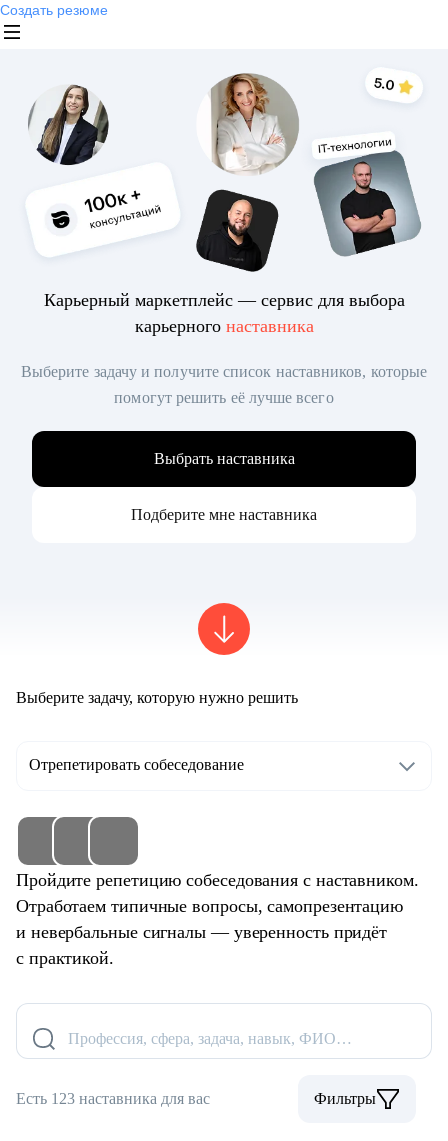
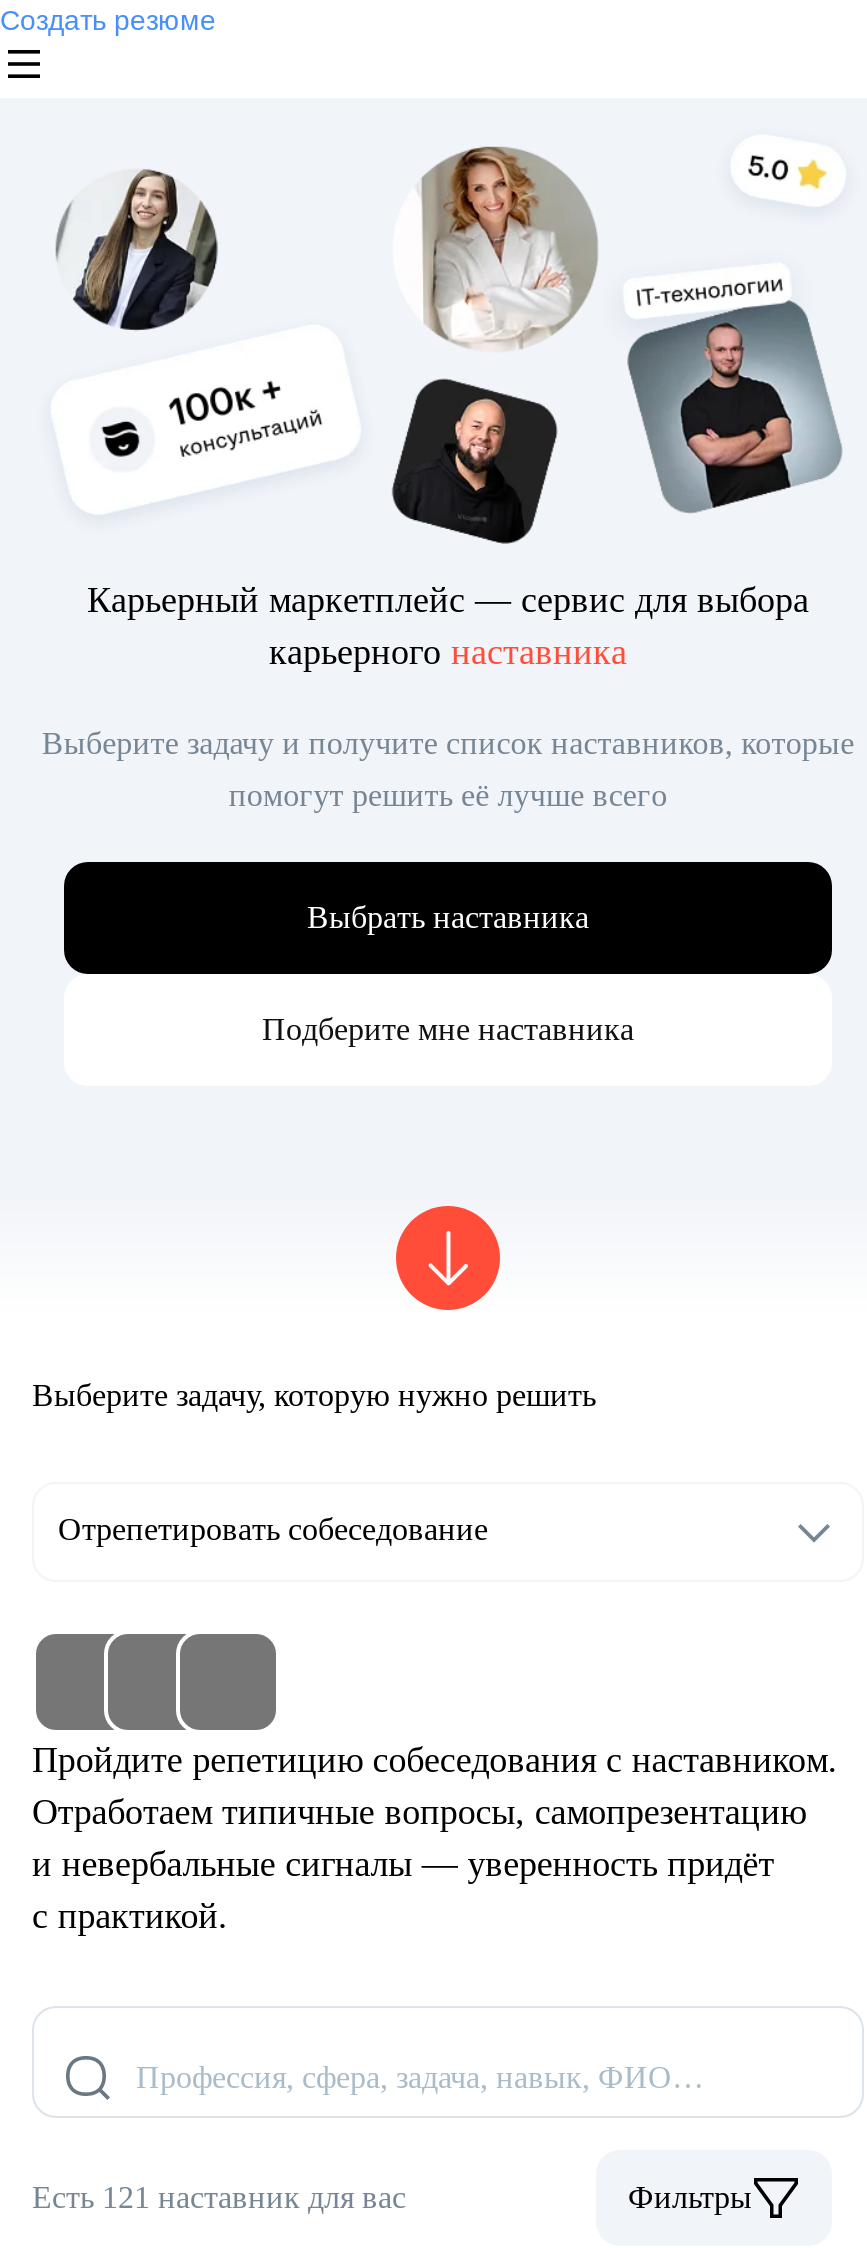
- Есть 123 наставника для вас
+ Есть 121 наставник для вас
